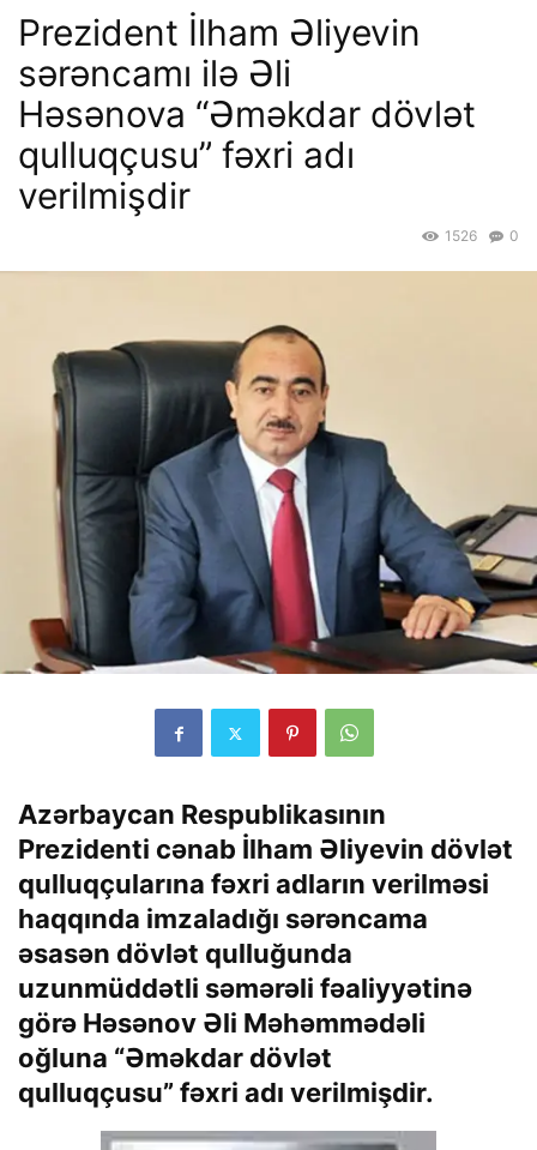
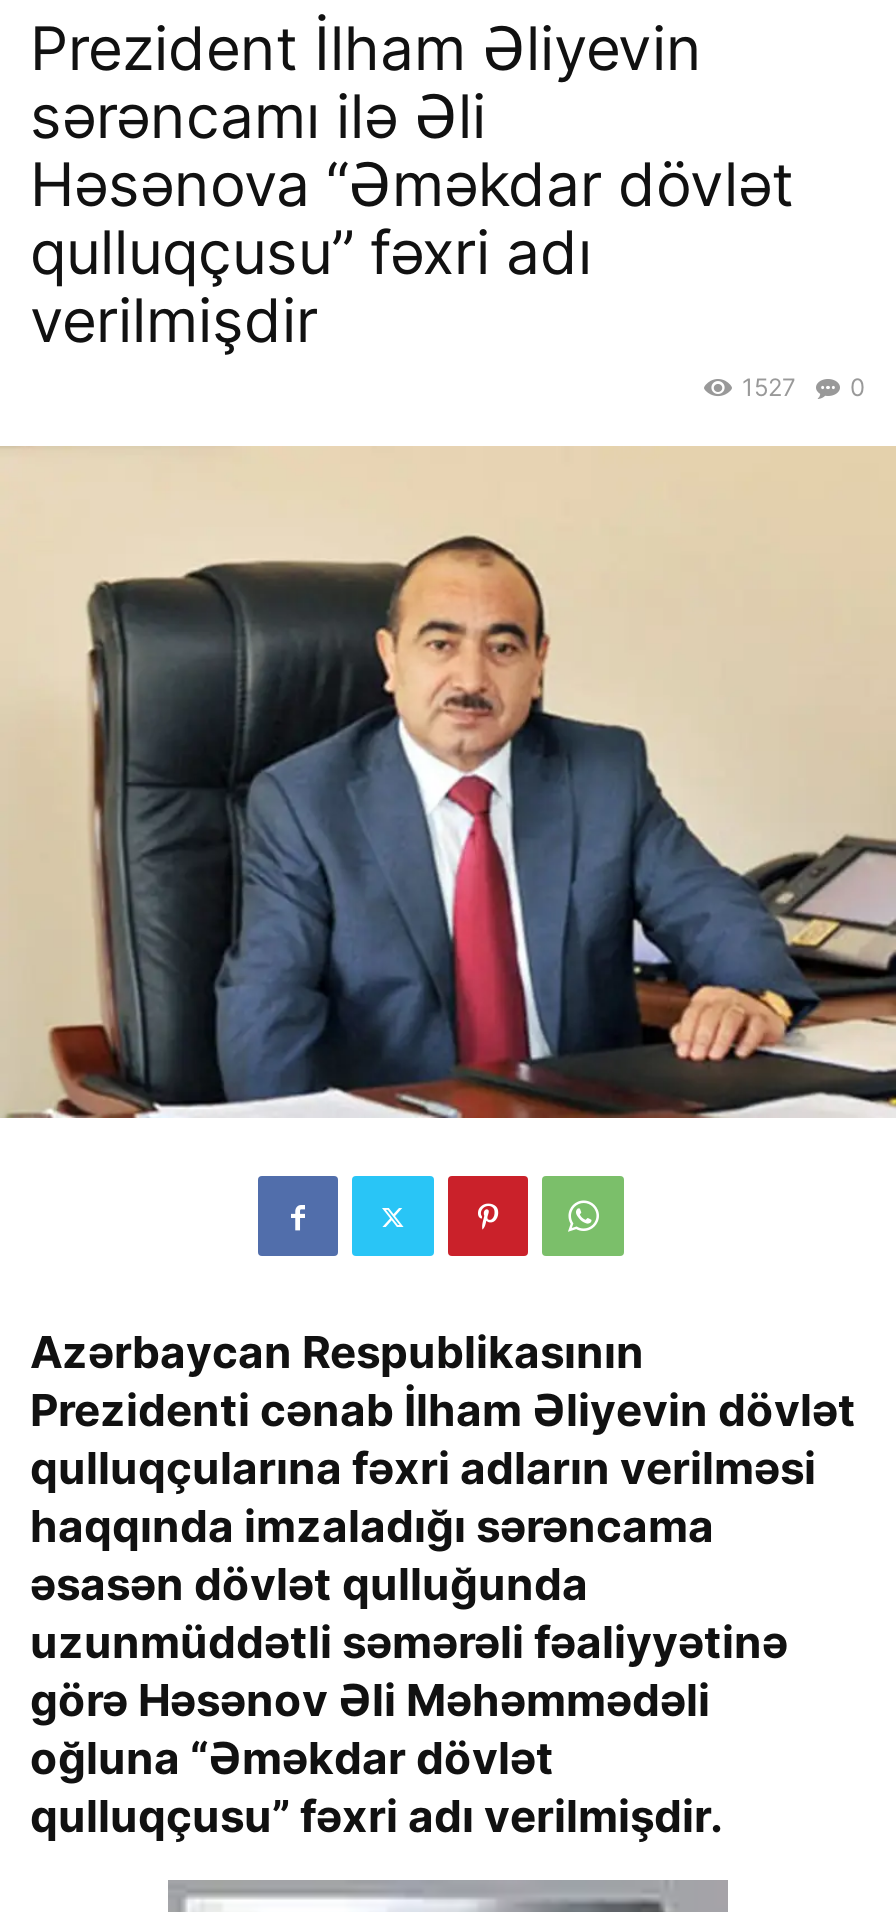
- 1526 0
+ 1527 0
